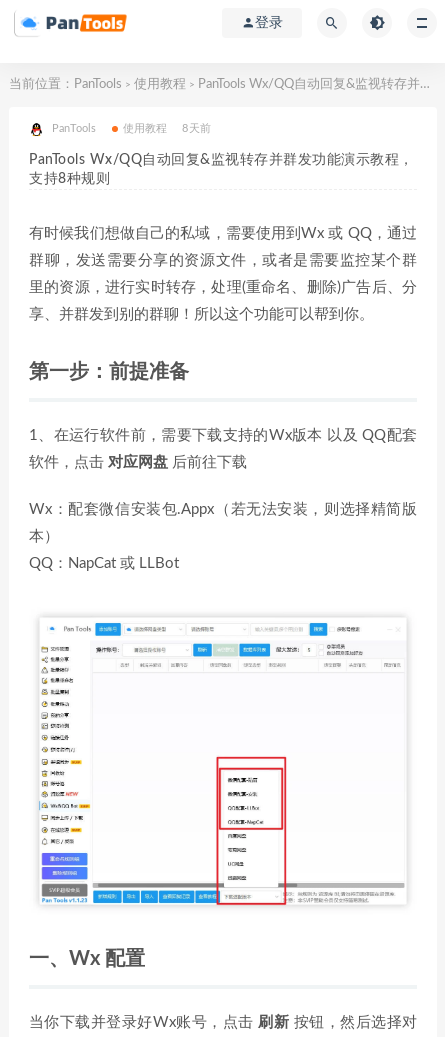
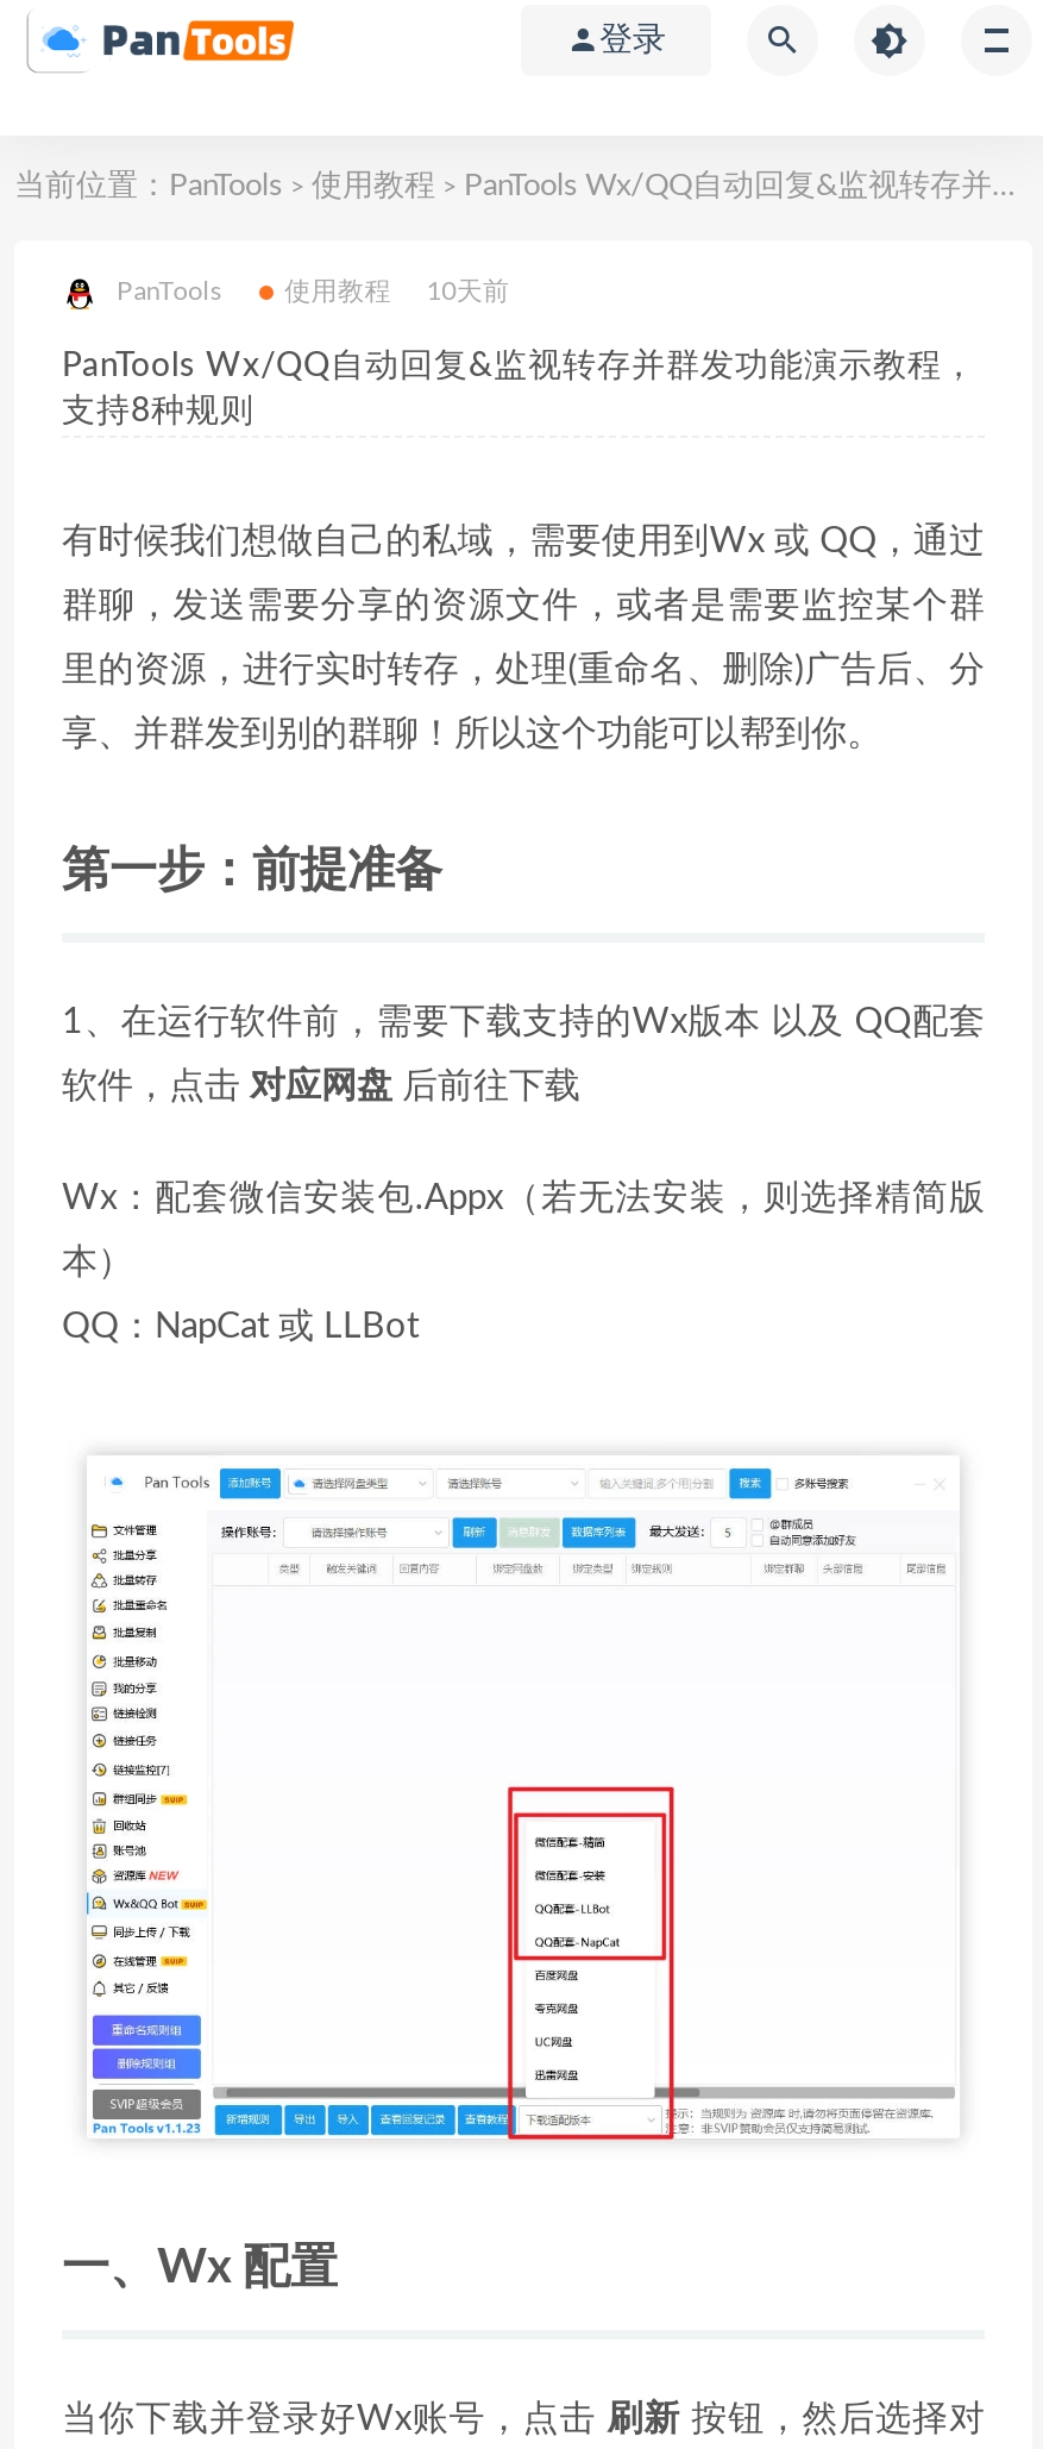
- 使用教程 8天前
+ 使用教程 10天前
